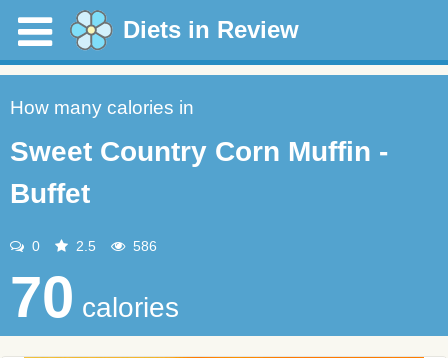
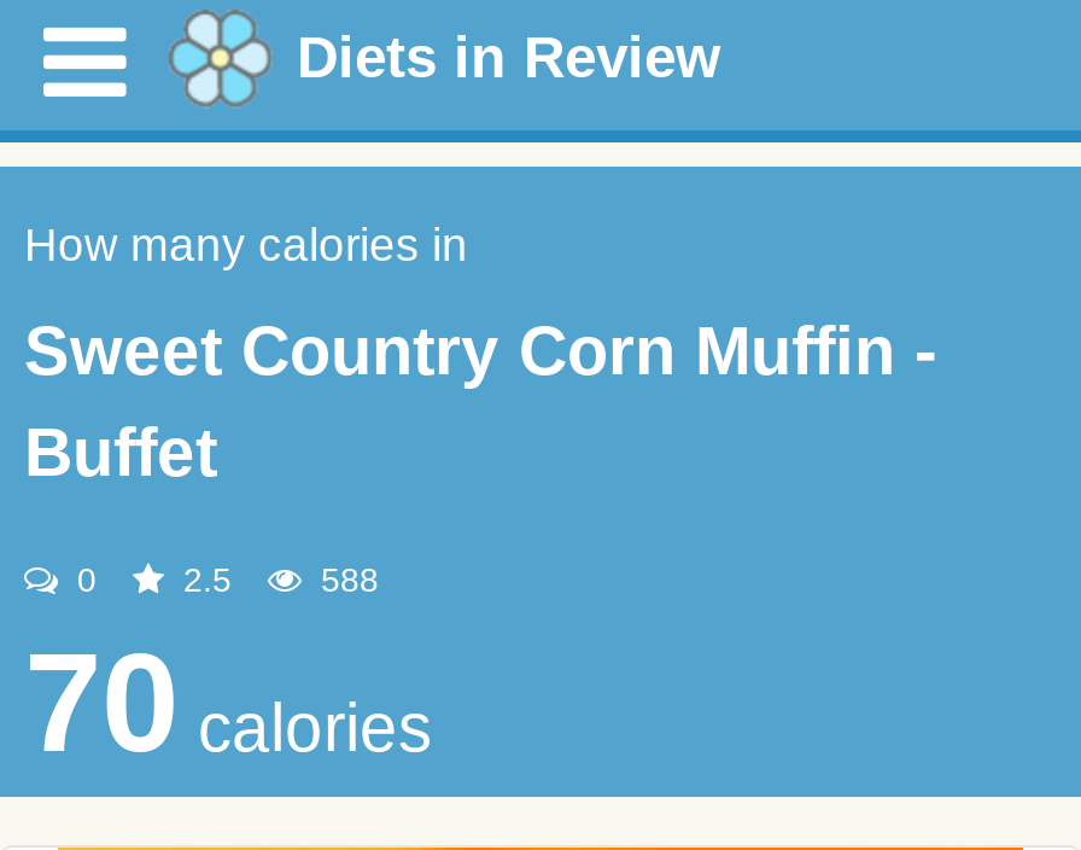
- 586
+ 588
